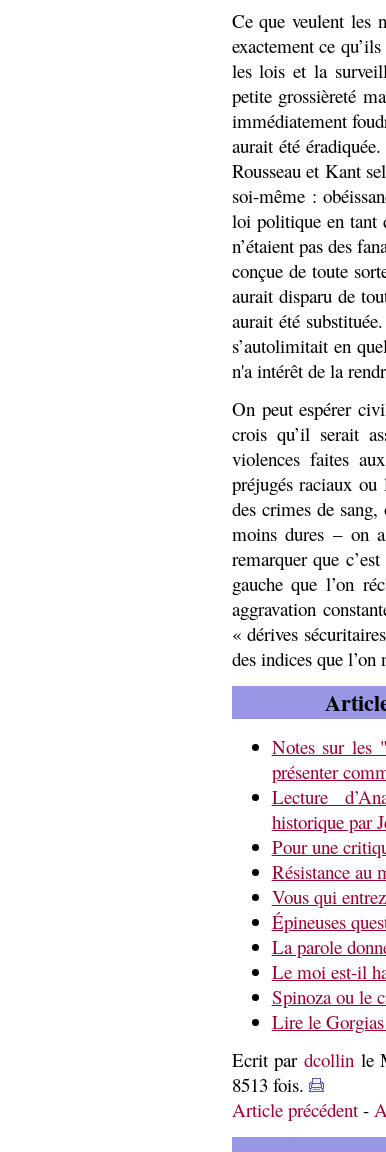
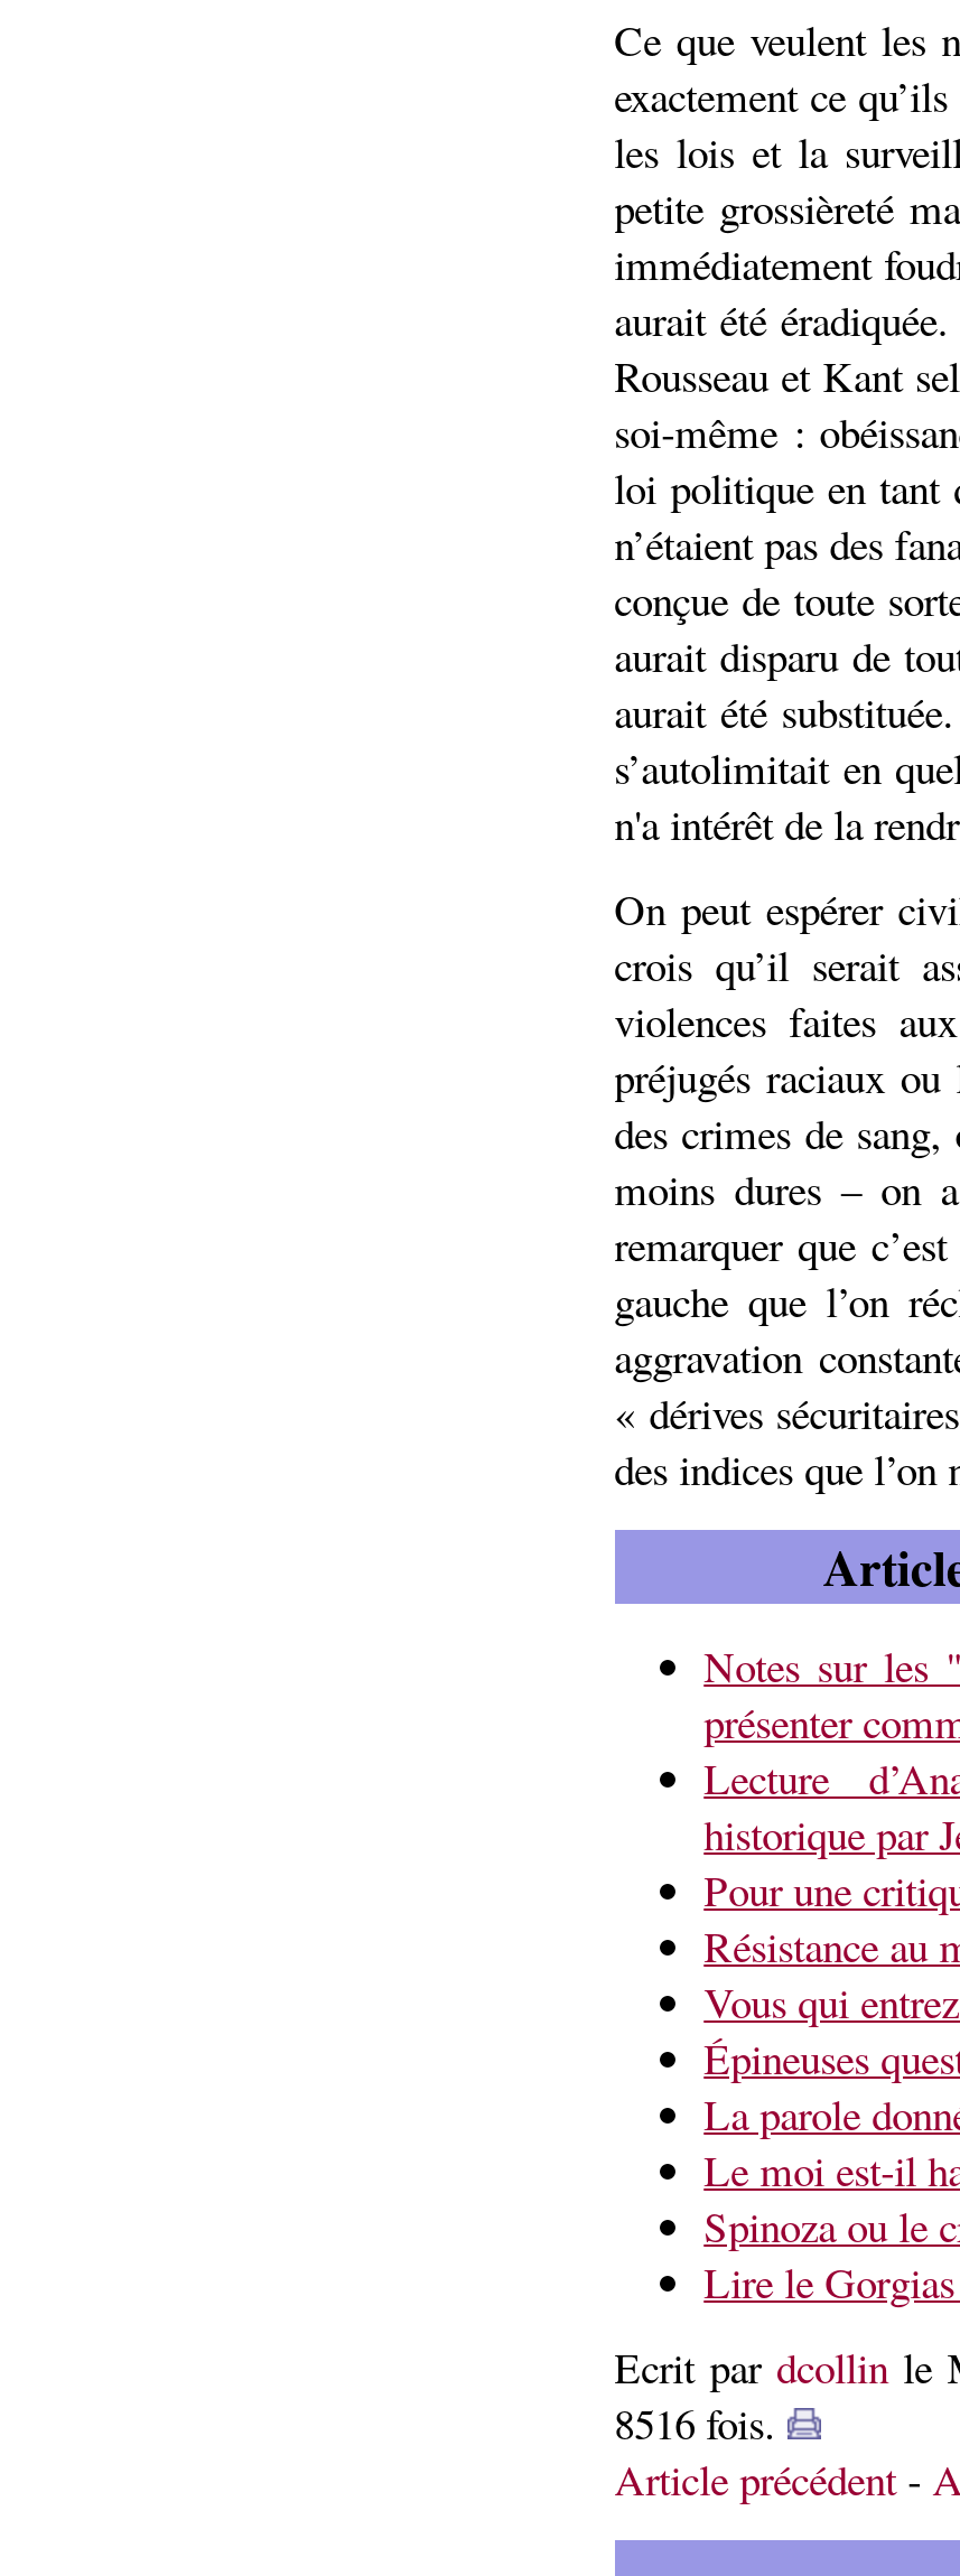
- 8513 fois.
+ 8516 fois.
